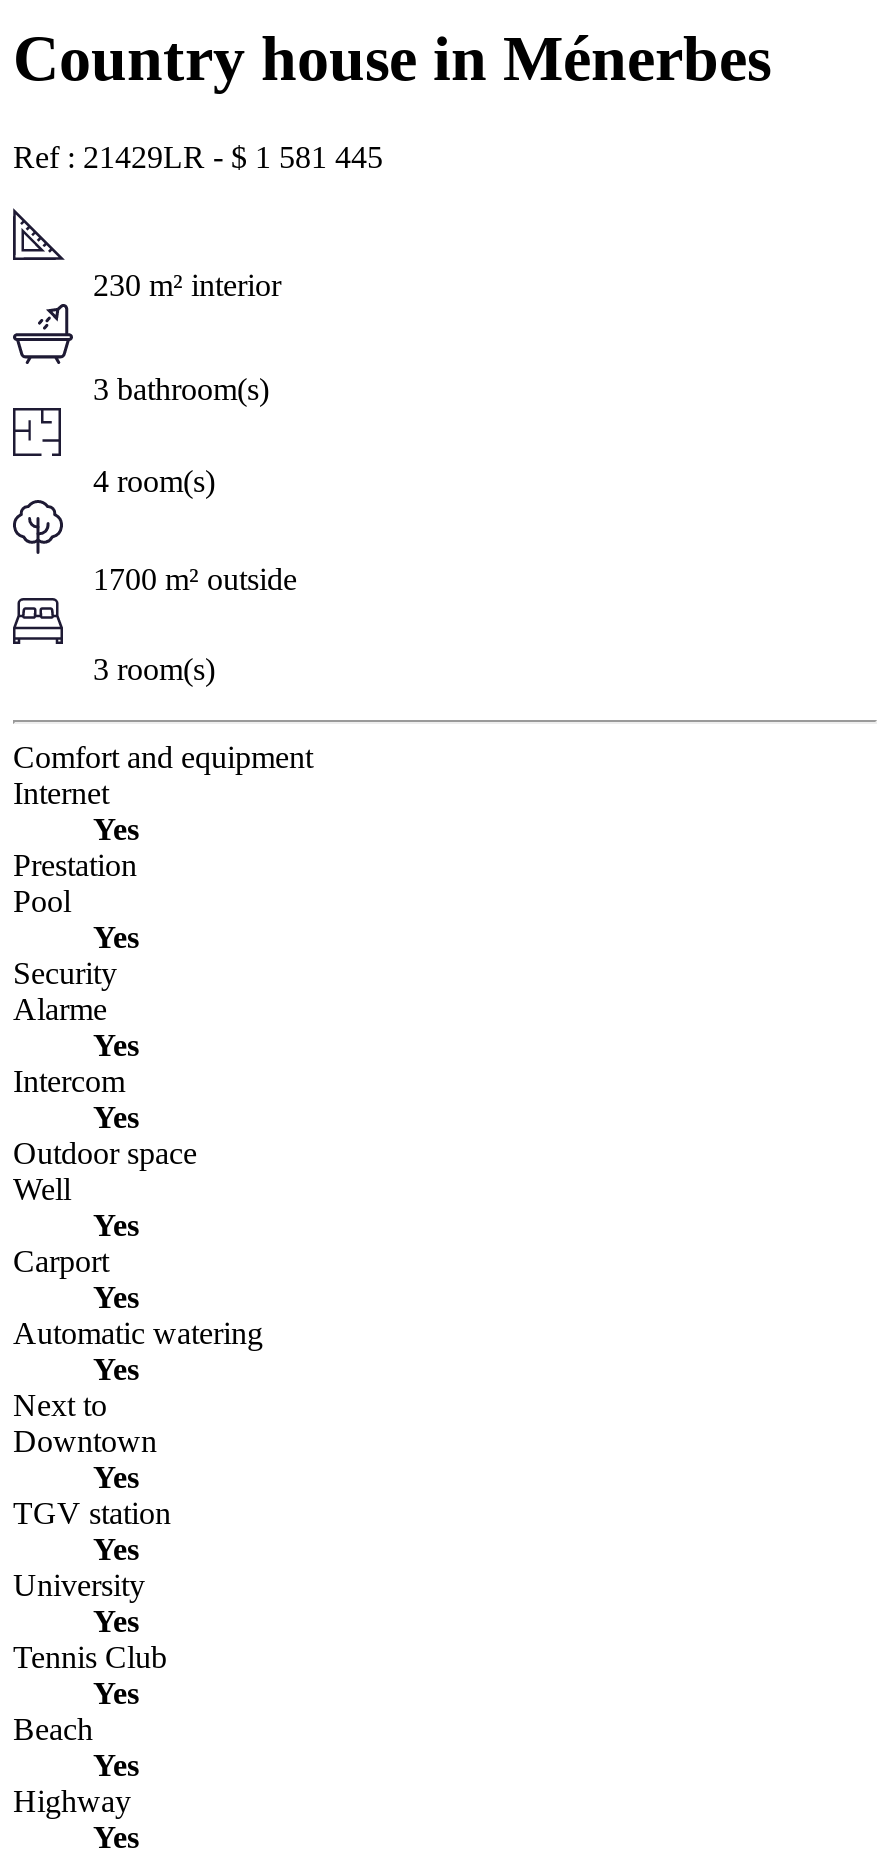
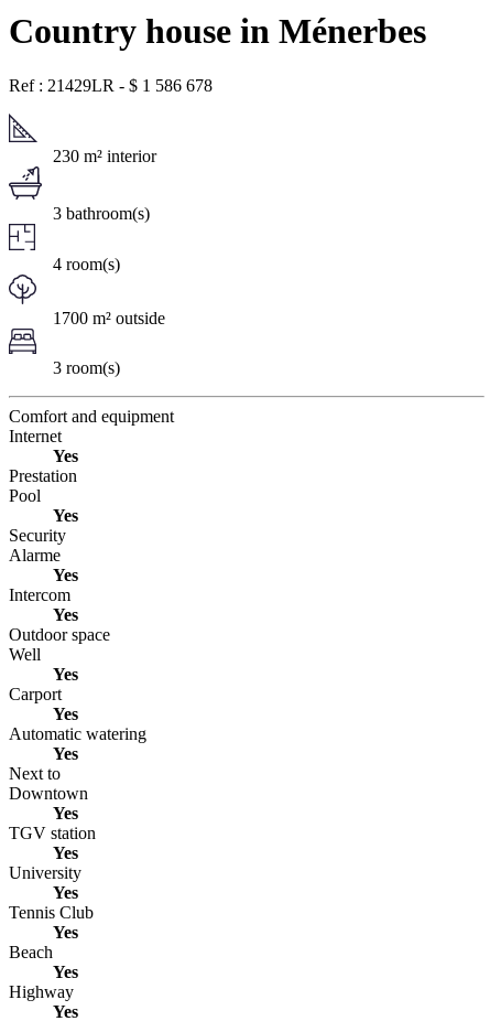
- Ref : 21429LR - $1 581 445
+ Ref : 21429LR - $1 586 678
